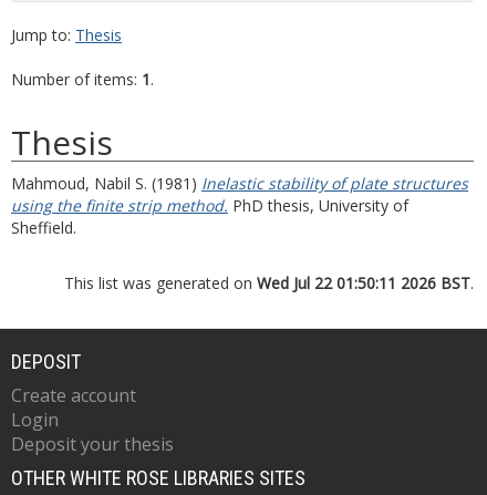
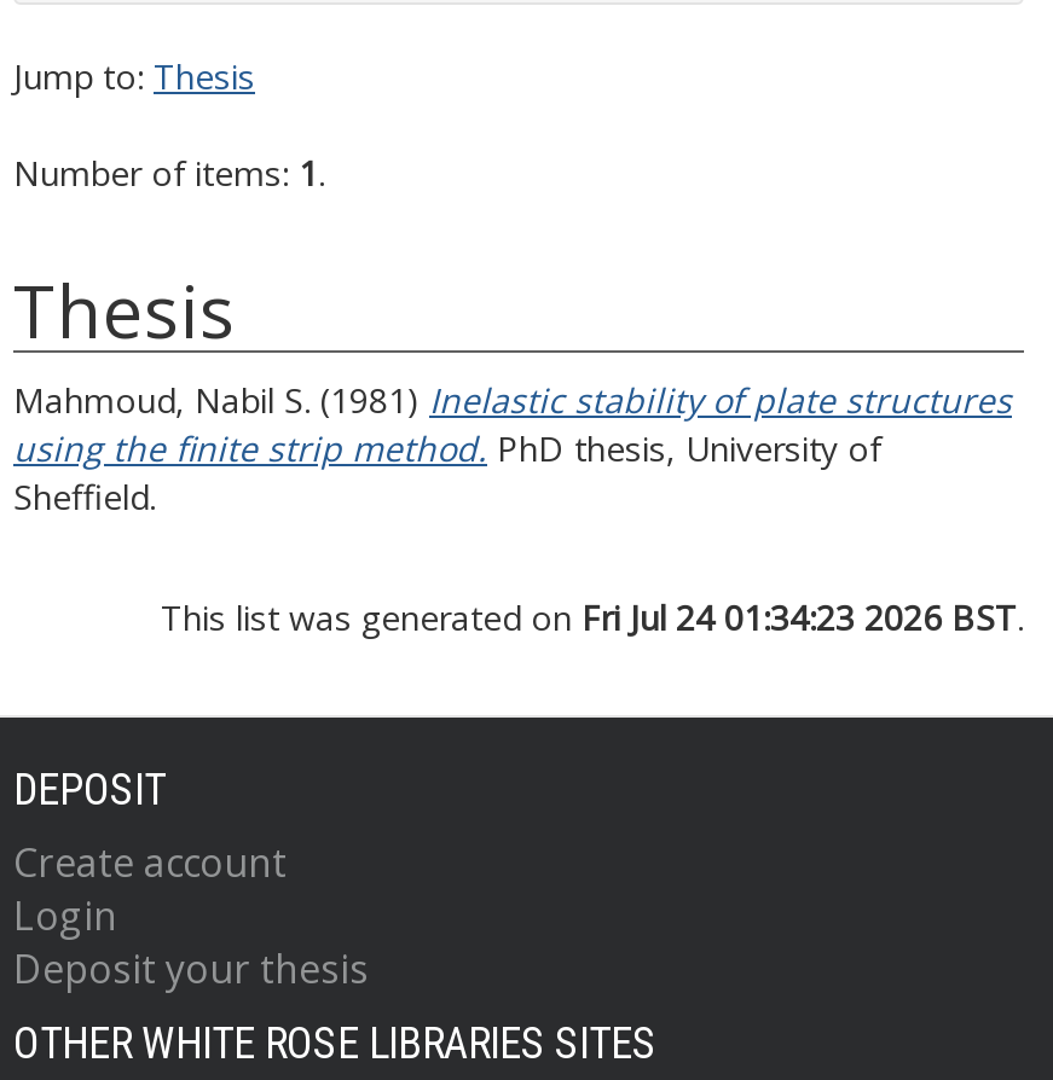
- This list was generated on Wed Jul 22 01:50:11 2026 BST.
+ This list was generated on Fri Jul 24 01:34:23 2026 BST.
